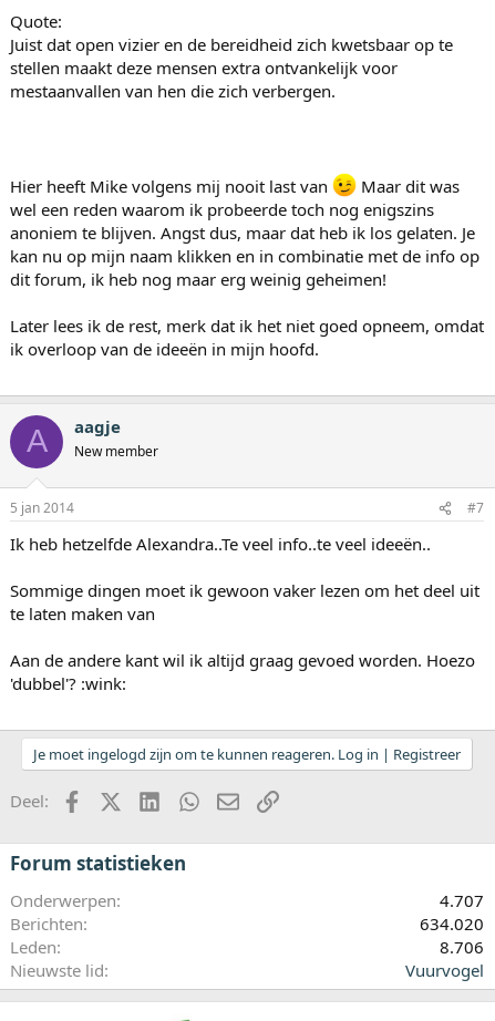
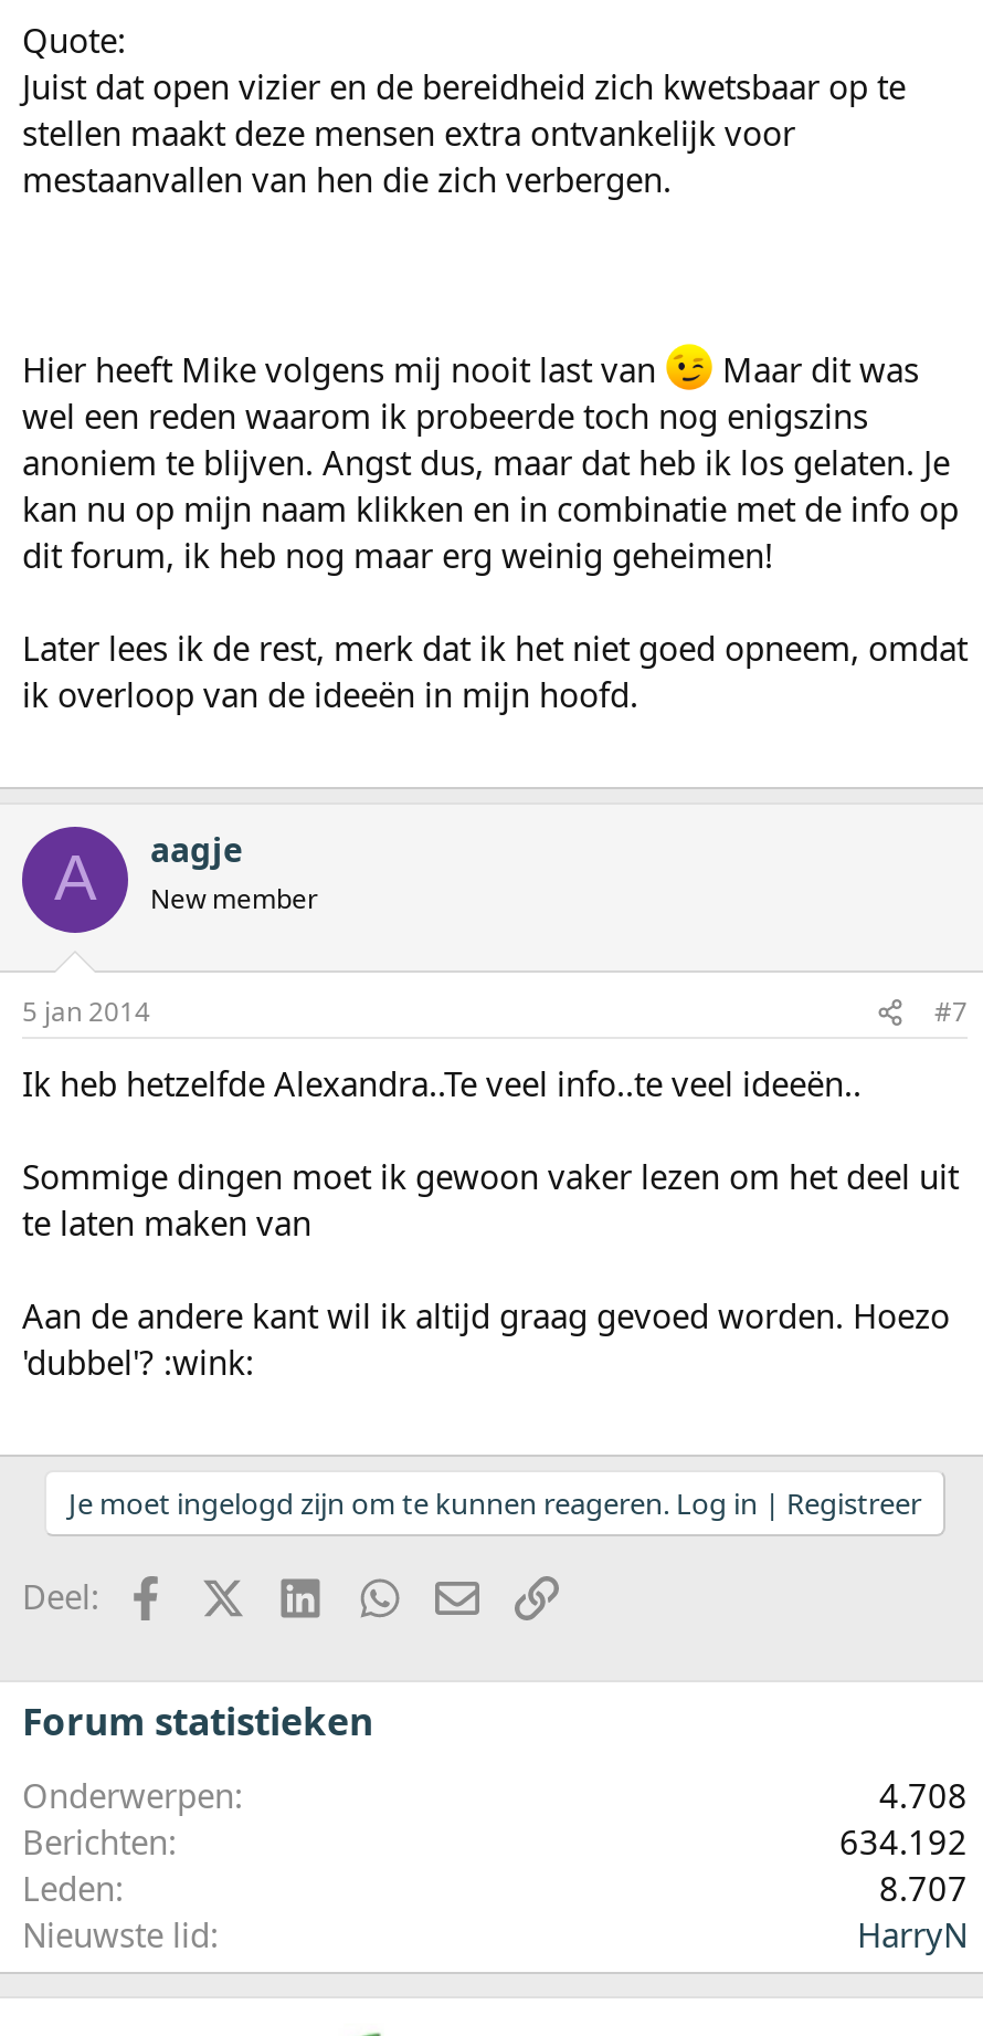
- 4.707
+ 4.708

- 634.020
+ 634.192

- 8.706
+ 8.707

- Vuurvogel
+ HarryN
